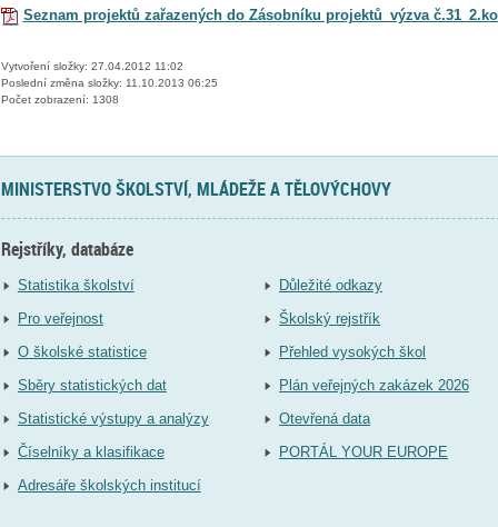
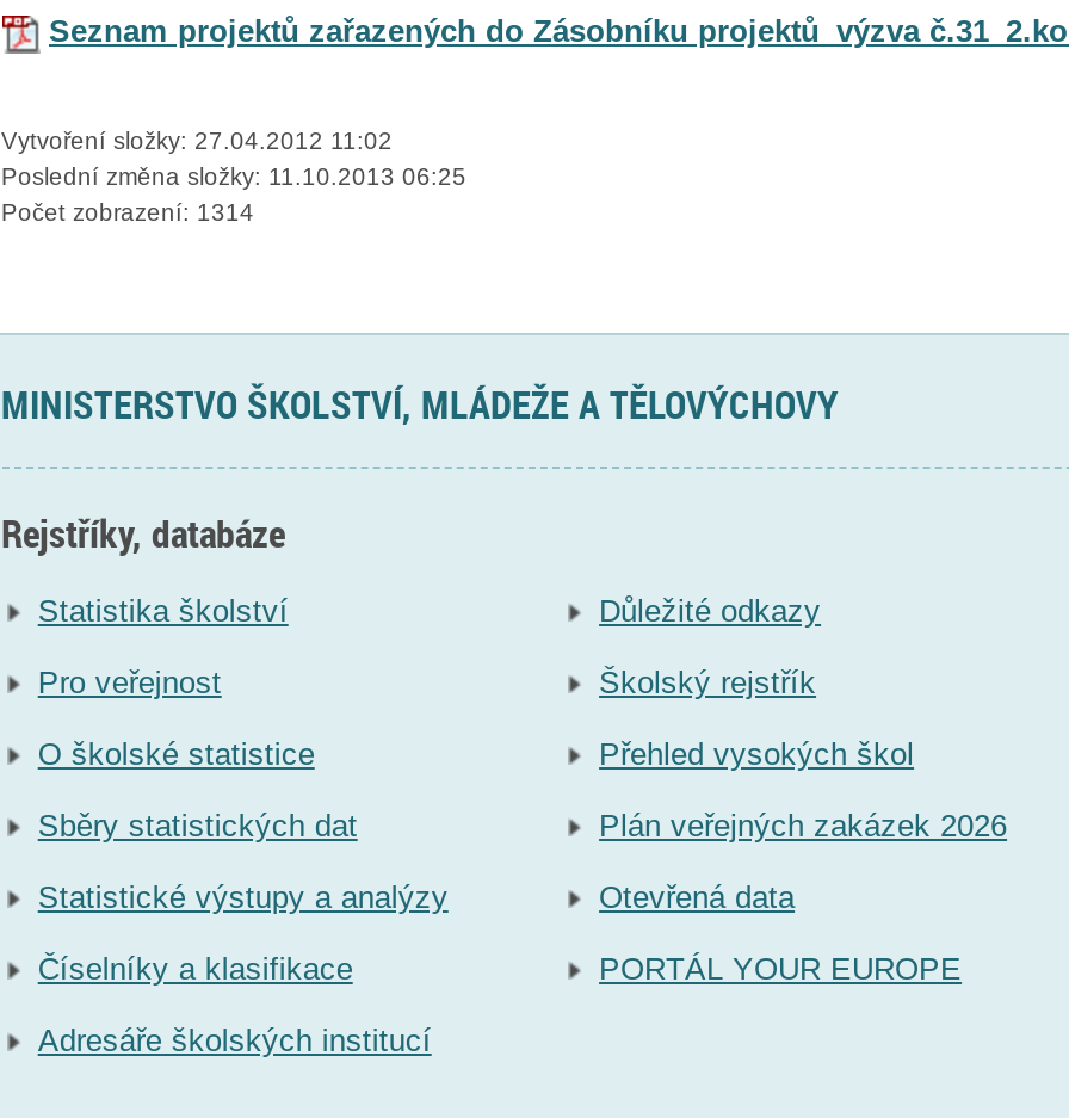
- Počet zobrazení: 1308
+ Počet zobrazení: 1314
